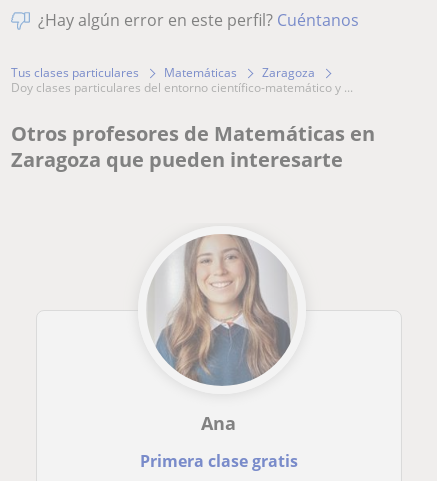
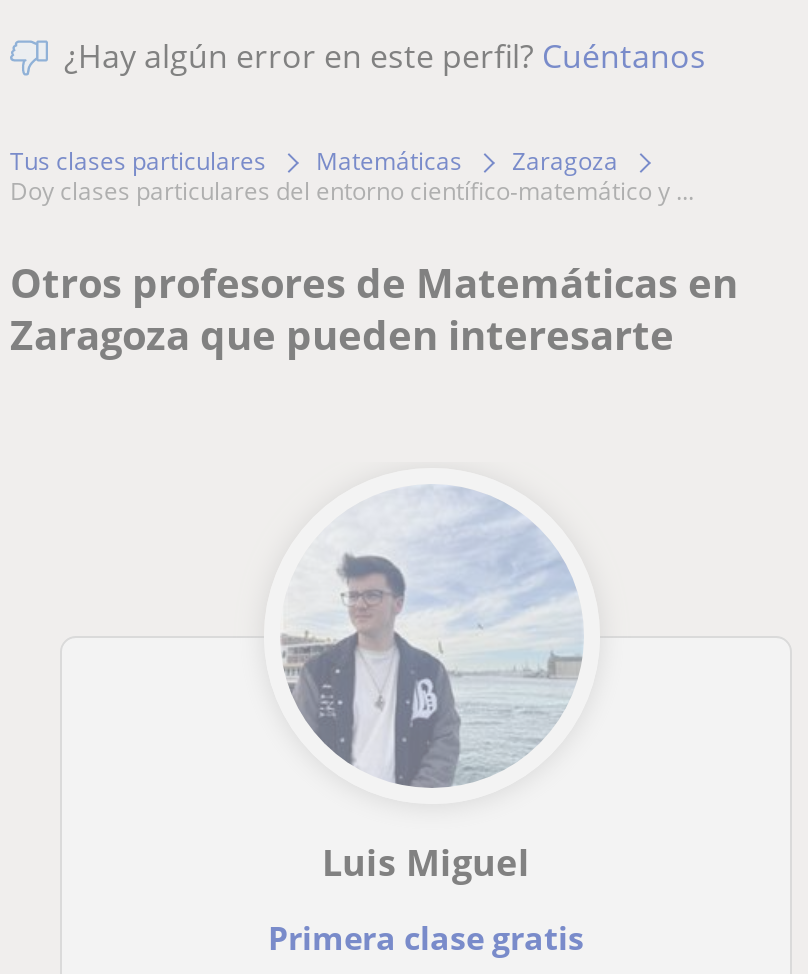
- [image]
- Ana
+ [image]
+ Luis Miguel
